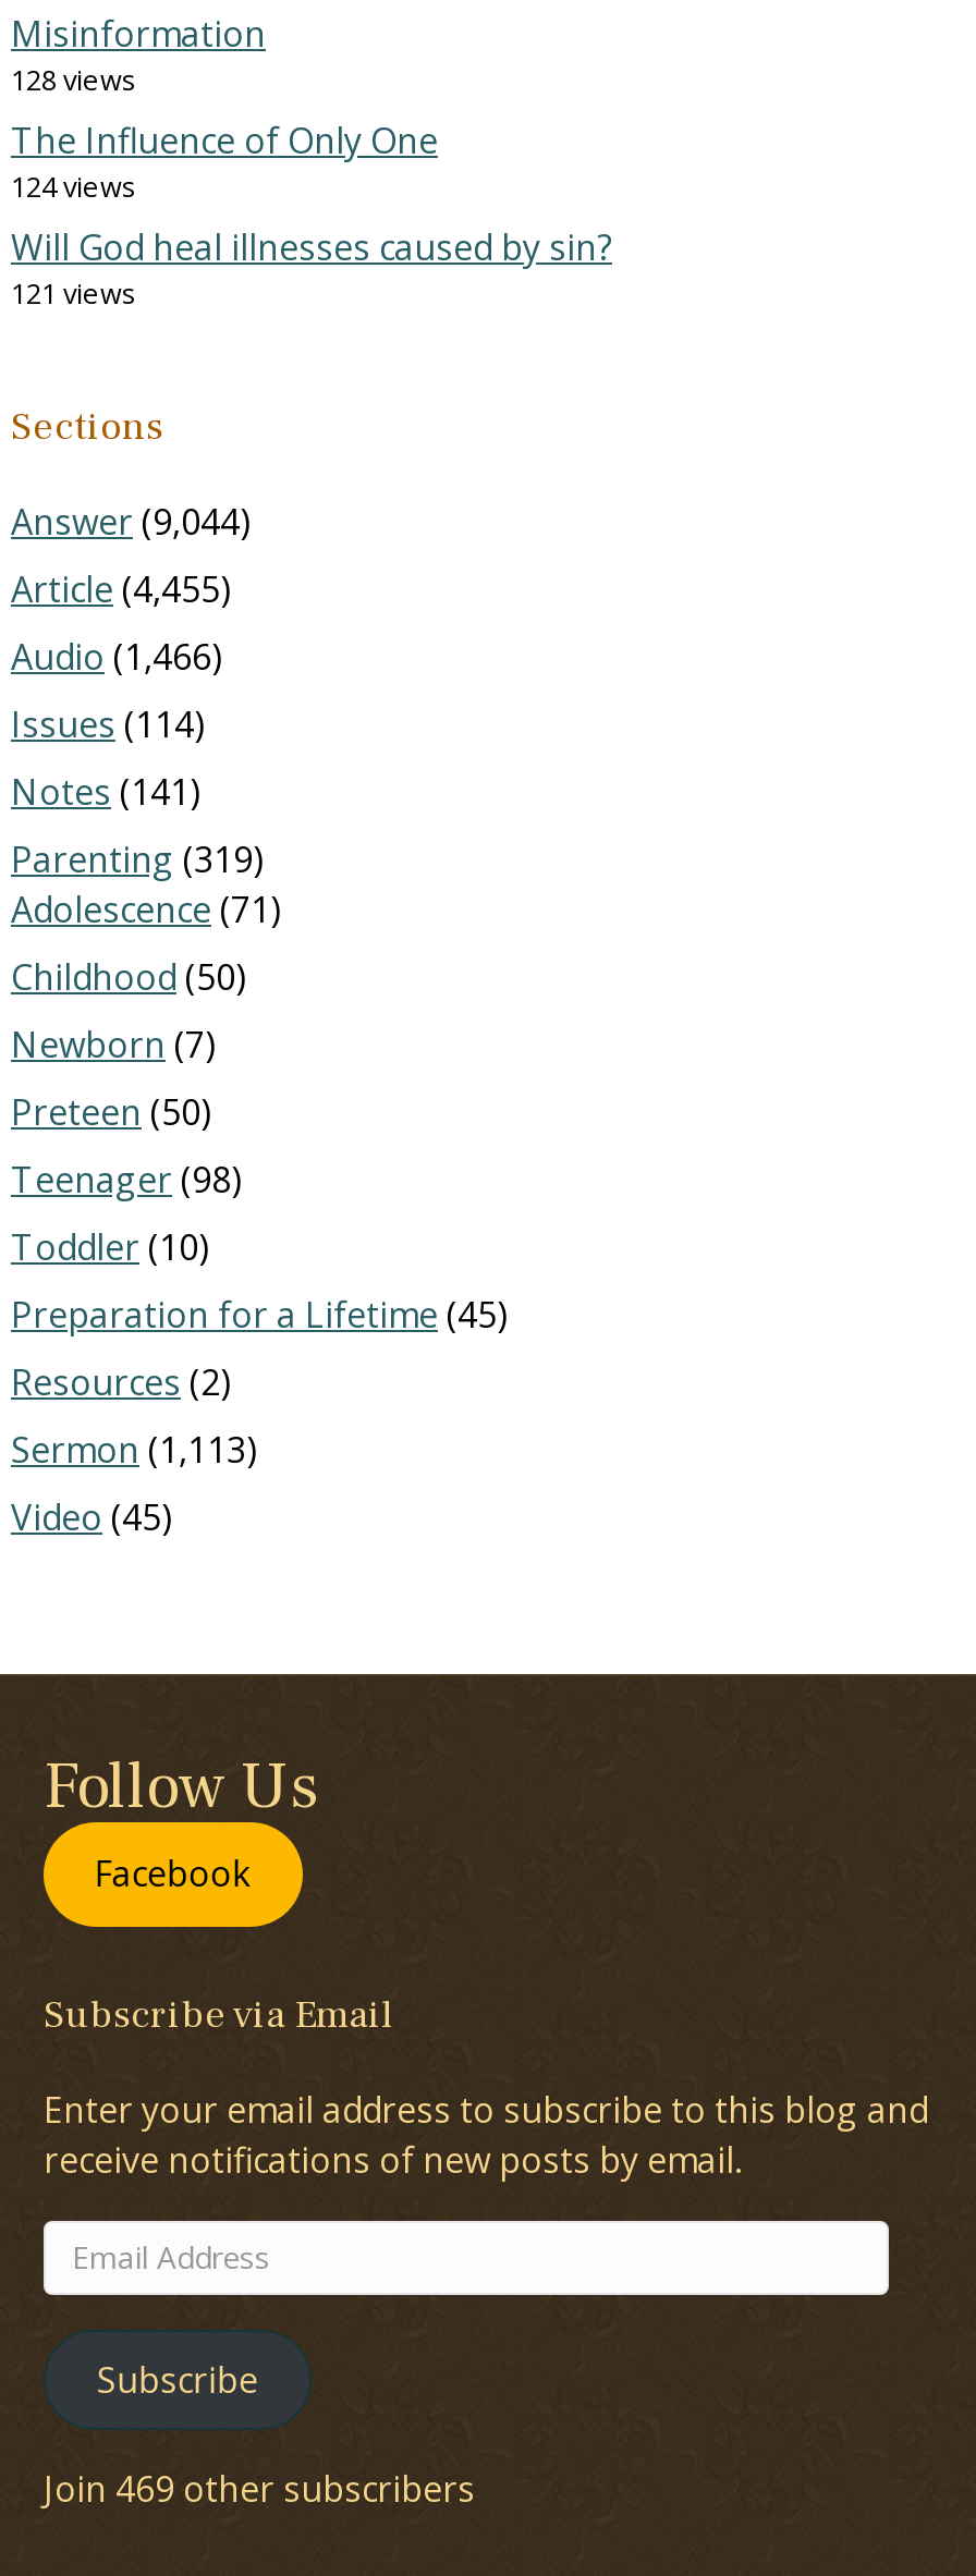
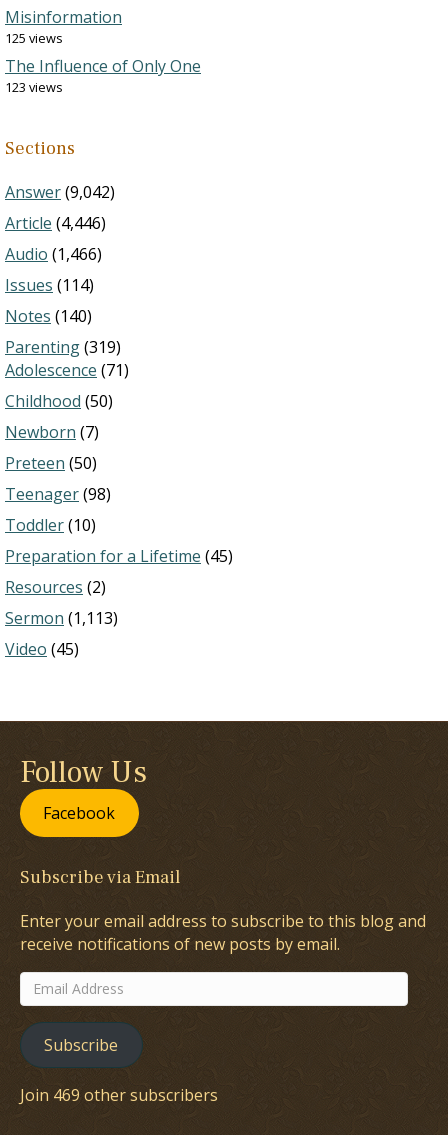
- 128 views
+ 125 views

- 124 views
- Will God heal illnesses caused by sin?
- 121 views
+ 123 views

- Answer (9,044)
+ Answer (9,042)

- Article (4,455)
+ Article (4,446)

- Notes (141)
+ Notes (140)
